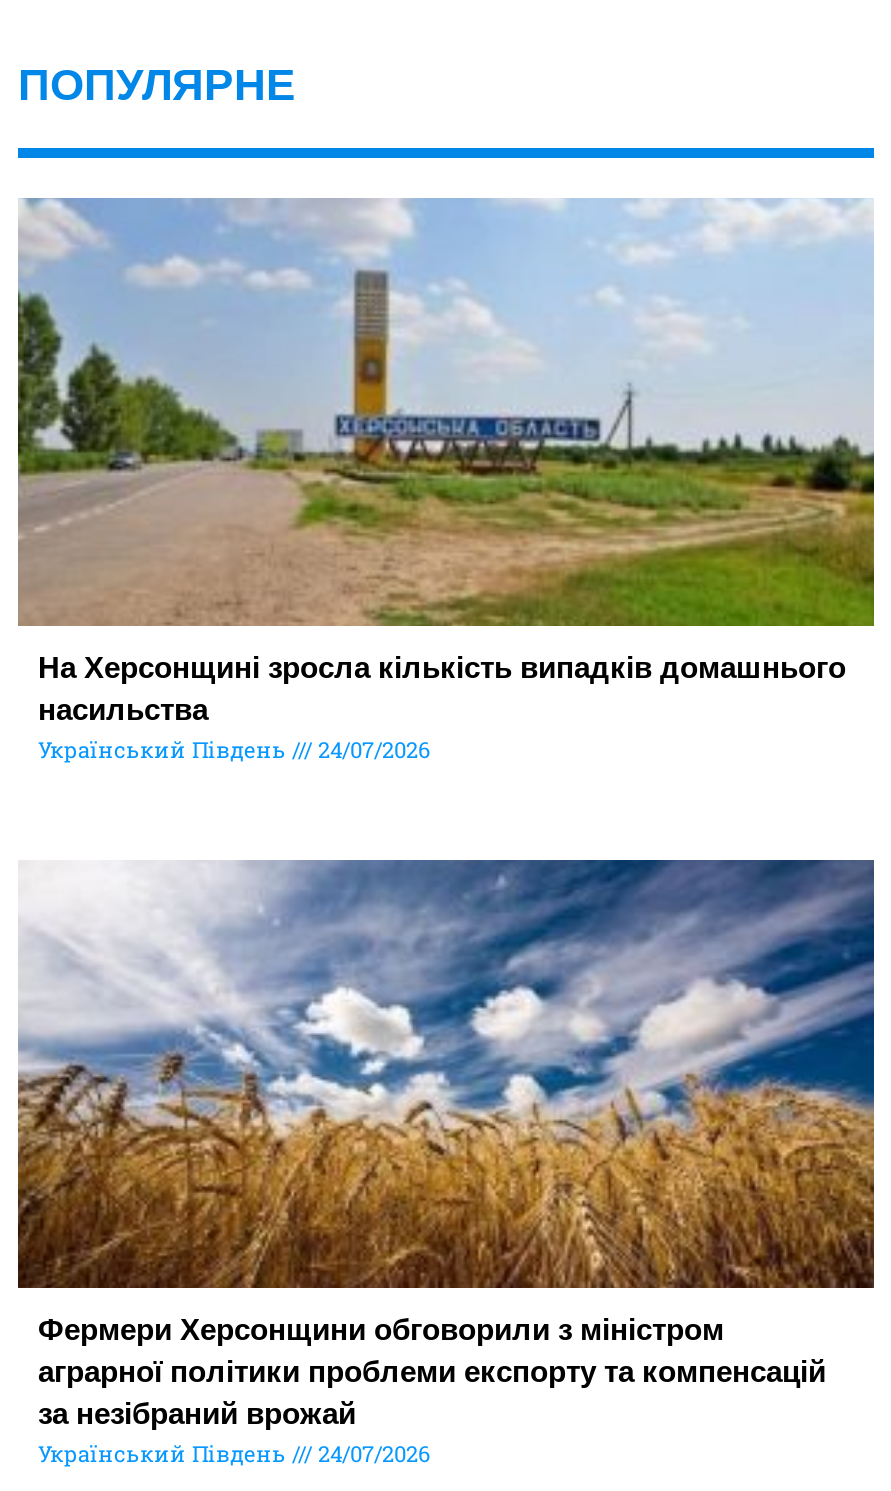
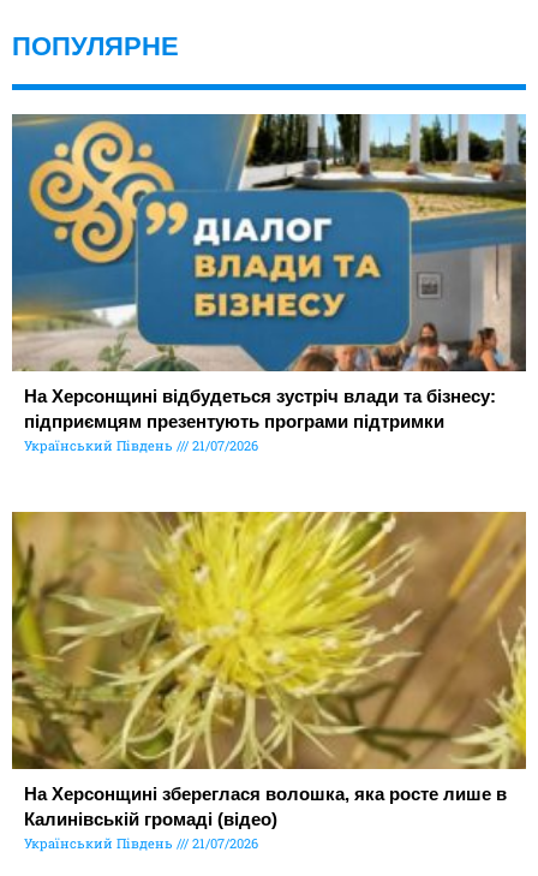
- [image]
- На Херсонщині зросла кількість випадків домашнього
- насильства
+ [image]
+ На Херсонщині відбудеться зустріч влади та бізнесу:
+ підприємцям презентують програми підтримки

- Український Південь 24/07/2026
+ Український Південь 21/07/2026

- [image]
- Фермери Херсонщини обговорили з міністром
- аграрної політики проблеми експорту та компенсацій
- за незібраний врожай
+ [image]
+ На Херсонщині збереглася волошка, яка росте лише в
+ Калинівській громаді (відео)

- Український Південь 24/07/2026
+ Український Південь 21/07/2026
